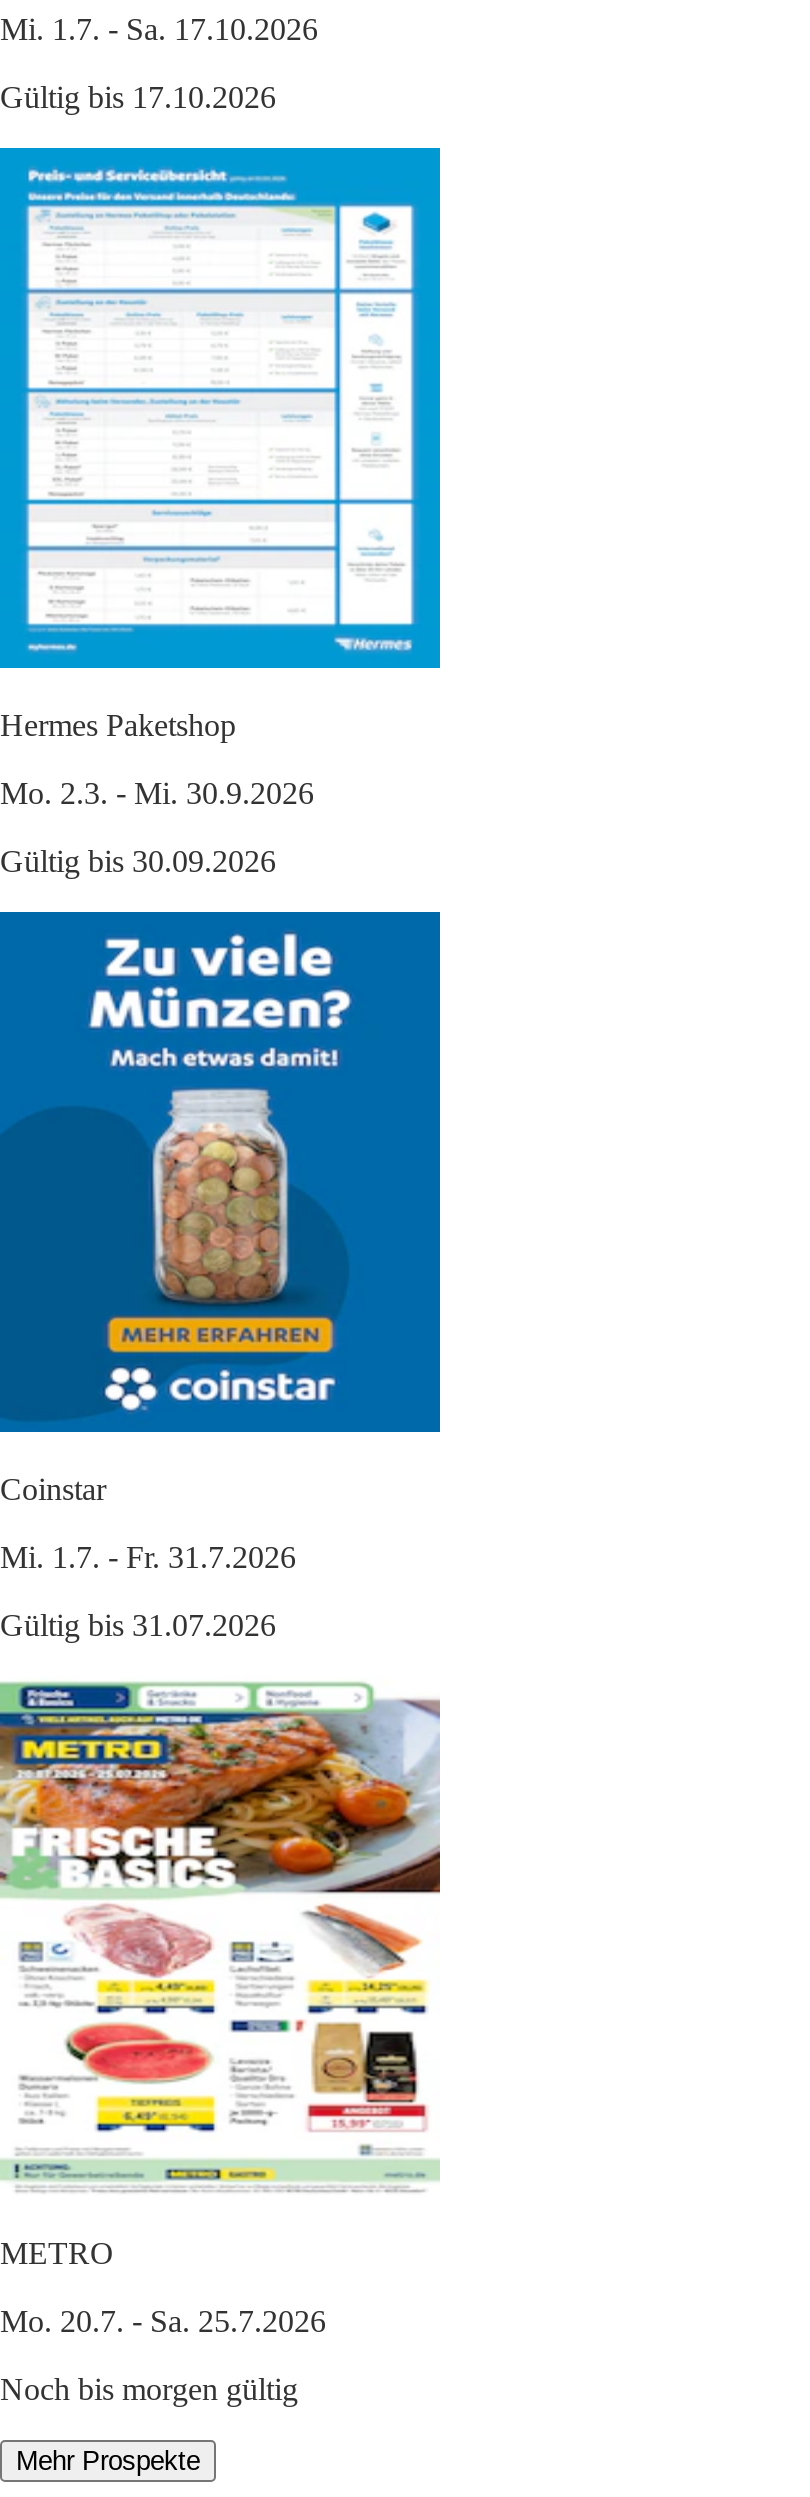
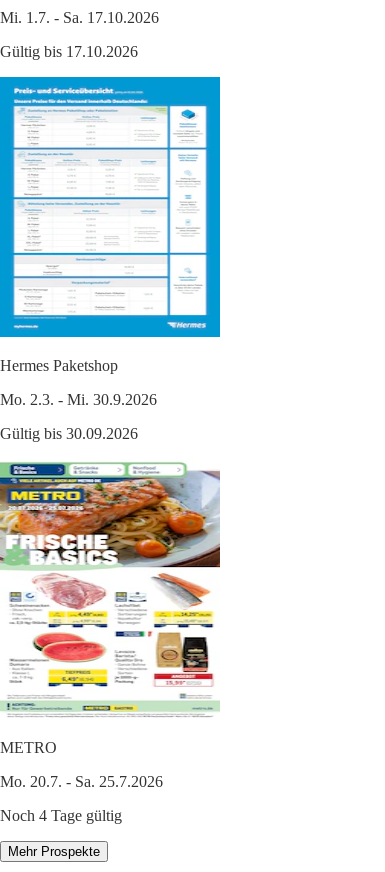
- [image]
- Coinstar
- Mi. 1.7. - Fr. 31.7.2026
- Gültig bis 31.07.2026

- Noch bis morgen gültig
+ Noch 4 Tage gültig
